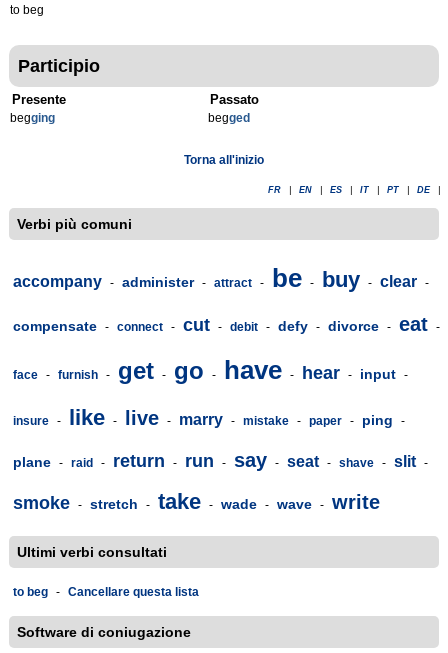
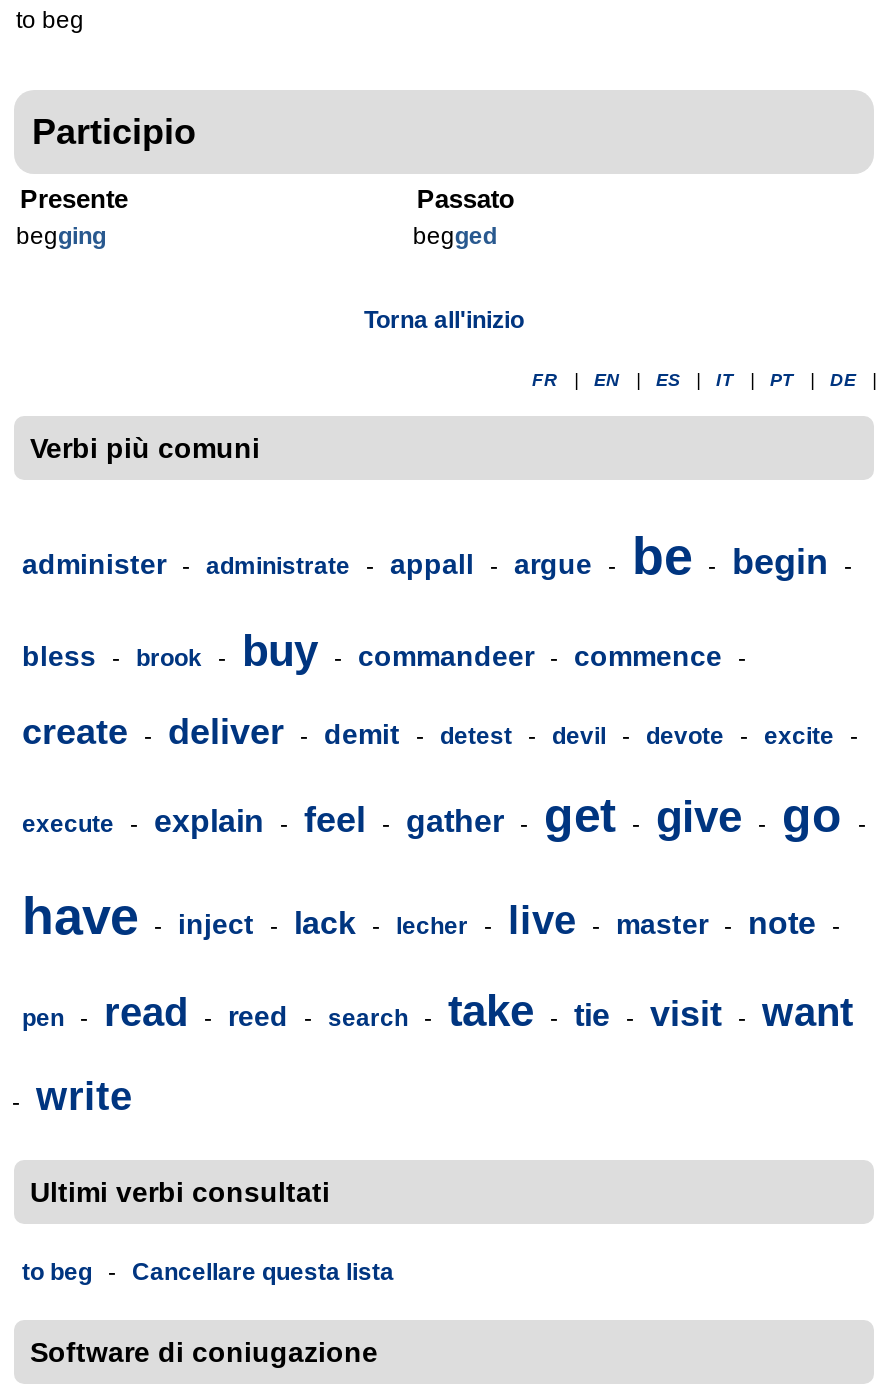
- accompany - administer - attract - be - buy - clear -
- compensate - connect - cut - debit - defy - divorce - eat -
- face - furnish - get - go - have - hear - input -
- insure - like - live - marry - mistake - paper - ping -
- plane - raid - return - run - say - seat - shave - slit -
- smoke - stretch - take - wade - wave - write
+ administer - administrate - appall - argue - be - begin -
+ bless - brook - buy - commandeer - commence -
+ create - deliver - demit - detest - devil - devote - excite -
+ execute - explain - feel - gather - get - give - go -
+ have - inject - lack - lecher - live - master - note -
+ pen - read - reed - search - take - tie - visit - want
+ - write
